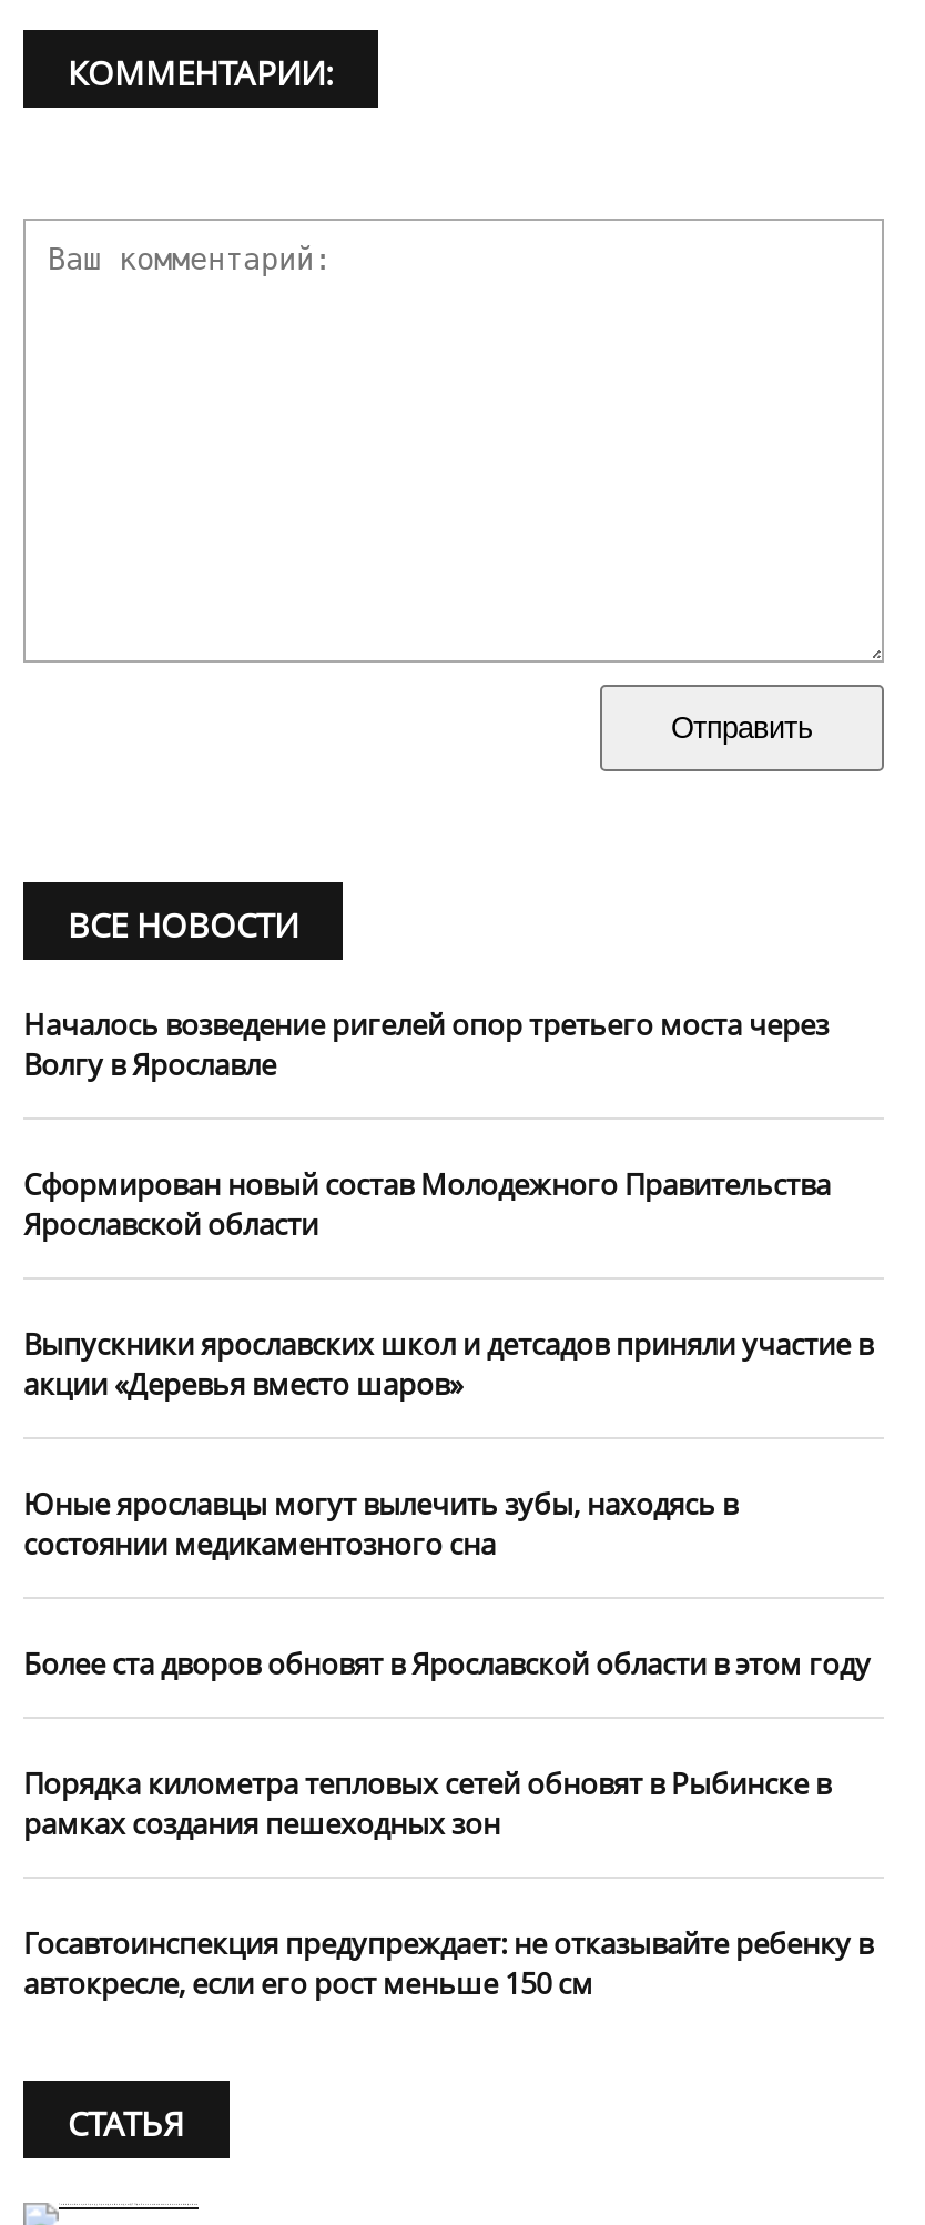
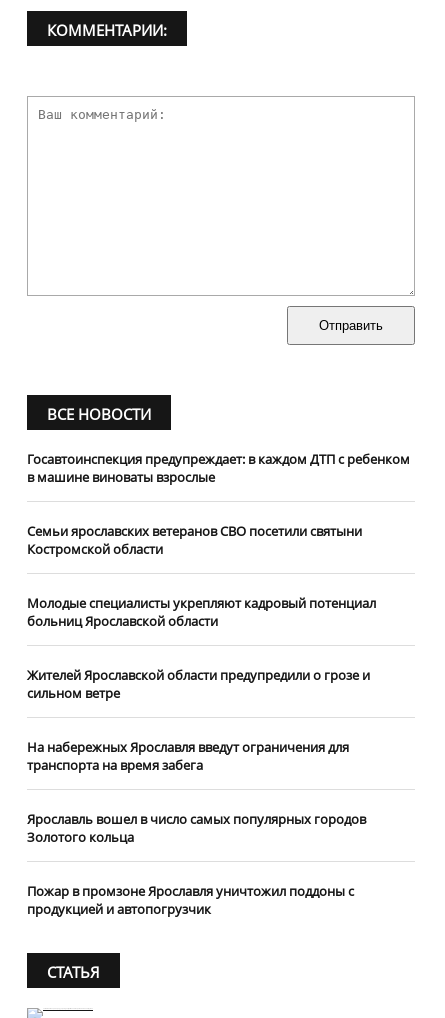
- Началось возведение ригелей опор третьего моста через
- Волгу в Ярославле
+ Госавтоинспекция предупреждает: в каждом ДТП с ребенком
+ в машине виноваты взрослые

- Сформирован новый состав Молодежного Правительства
- Ярославской области
+ Семьи ярославских ветеранов СВО посетили святыни
+ Костромской области

- Выпускники ярославских школ и детсадов приняли участие в
- акции «Деревья вместо шаров»
+ Молодые специалисты укрепляют кадровый потенциал
+ больниц Ярославской области

- Юные ярославцы могут вылечить зубы, находясь в
- состоянии медикаментозного сна
+ Жителей Ярославской области предупредили о грозе и
+ сильном ветре

- Более ста дворов обновят в Ярославской области в этом году
+ На набережных Ярославля введут ограничения для
+ транспорта на время забега

- Порядка километра тепловых сетей обновят в Рыбинске в
- рамках создания пешеходных зон
+ Ярославль вошел в число самых популярных городов
+ Золотого кольца

- Госавтоинспекция предупреждает: не отказывайте ребенку в
- автокресле, если его рост меньше 150 см
+ Пожар в промзоне Ярославля уничтожил поддоны с
+ продукцией и автопогрузчик
